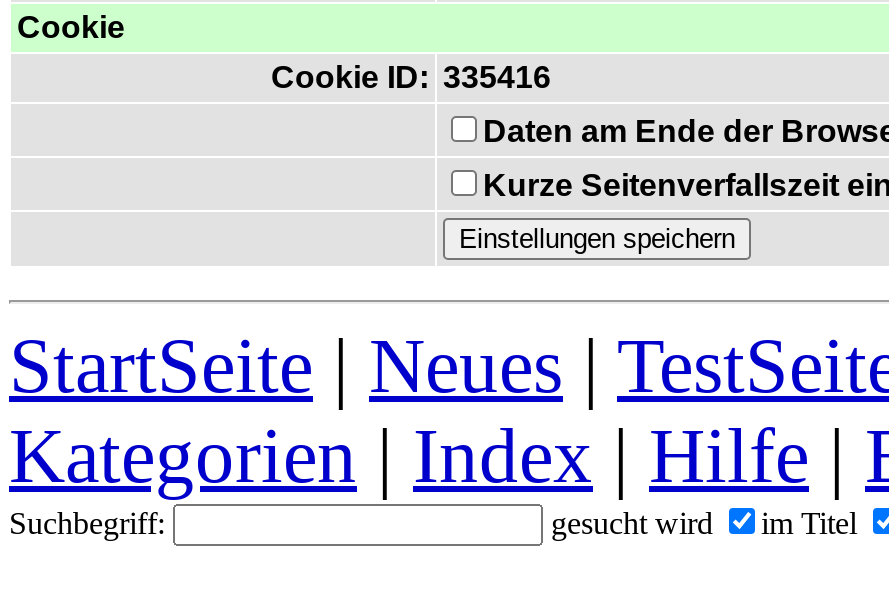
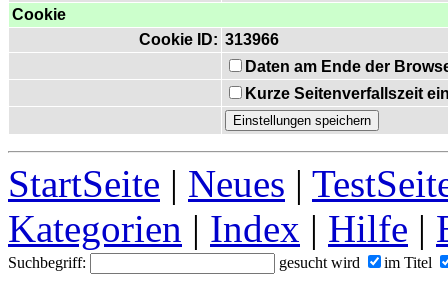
- Cookie ID: 335416
+ Cookie ID: 313966
